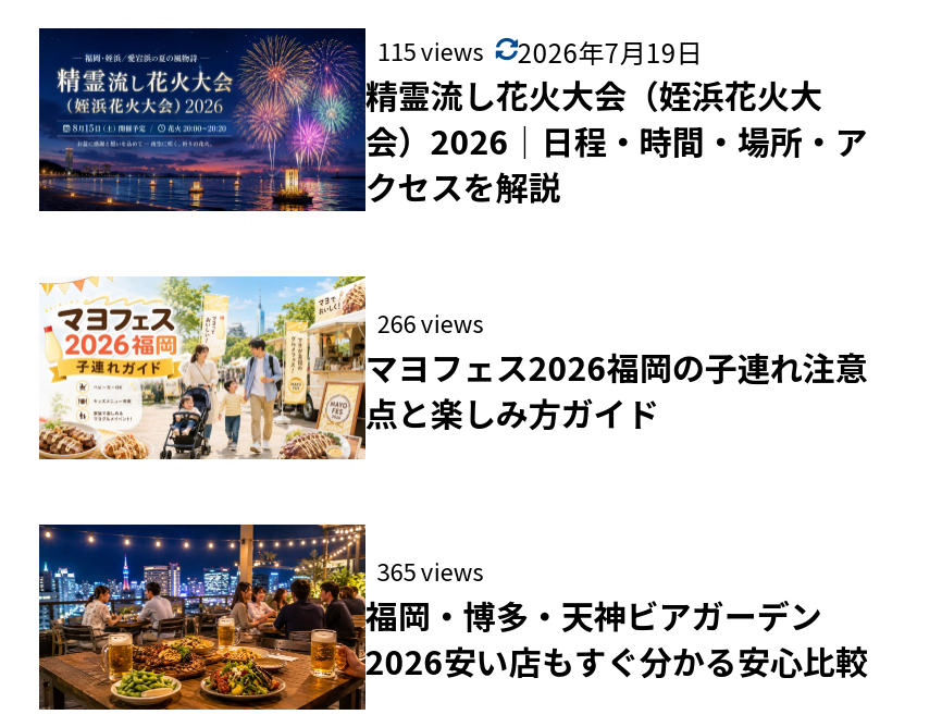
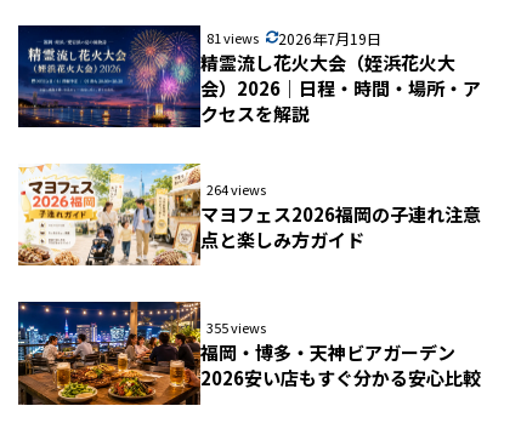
- 115 views 2026年7月19日
+ 81 views 2026年7月19日

- 266 views
+ 264 views

- 365 views
+ 355 views
